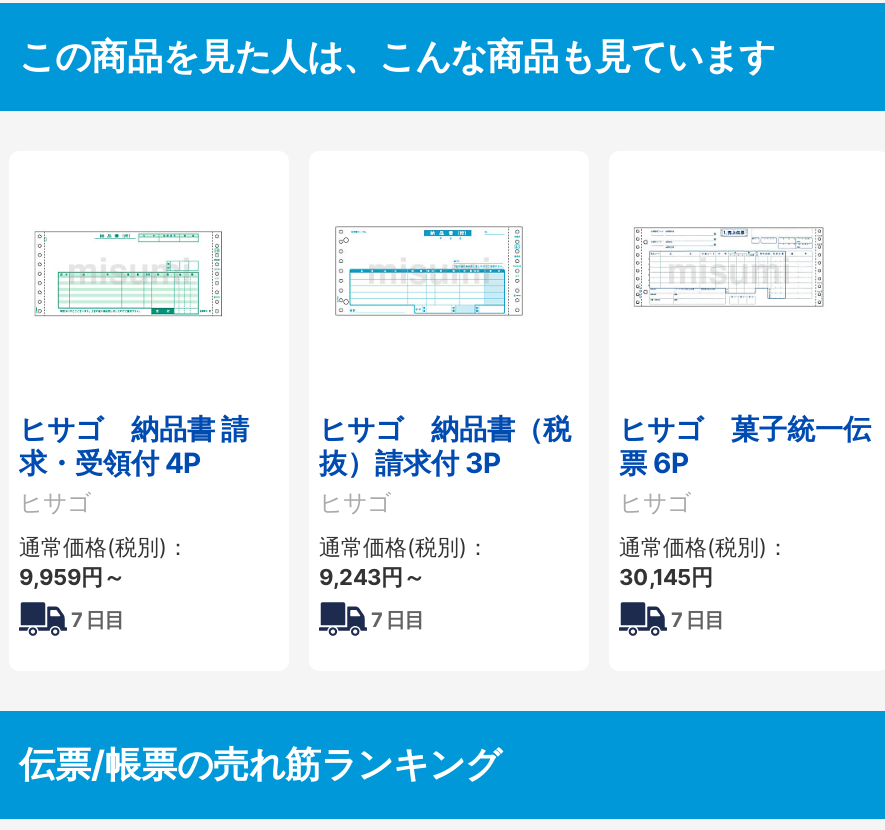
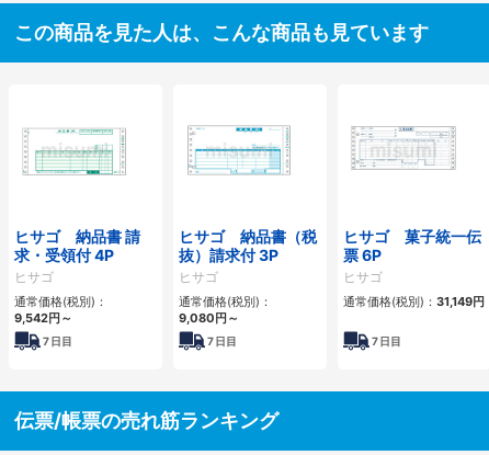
- 通常価格(税別)：
- 30,145円
+ 通常価格(税別)：31,149円

- 9,959円～
+ 9,542円～

- 9,243円～
+ 9,080円～
